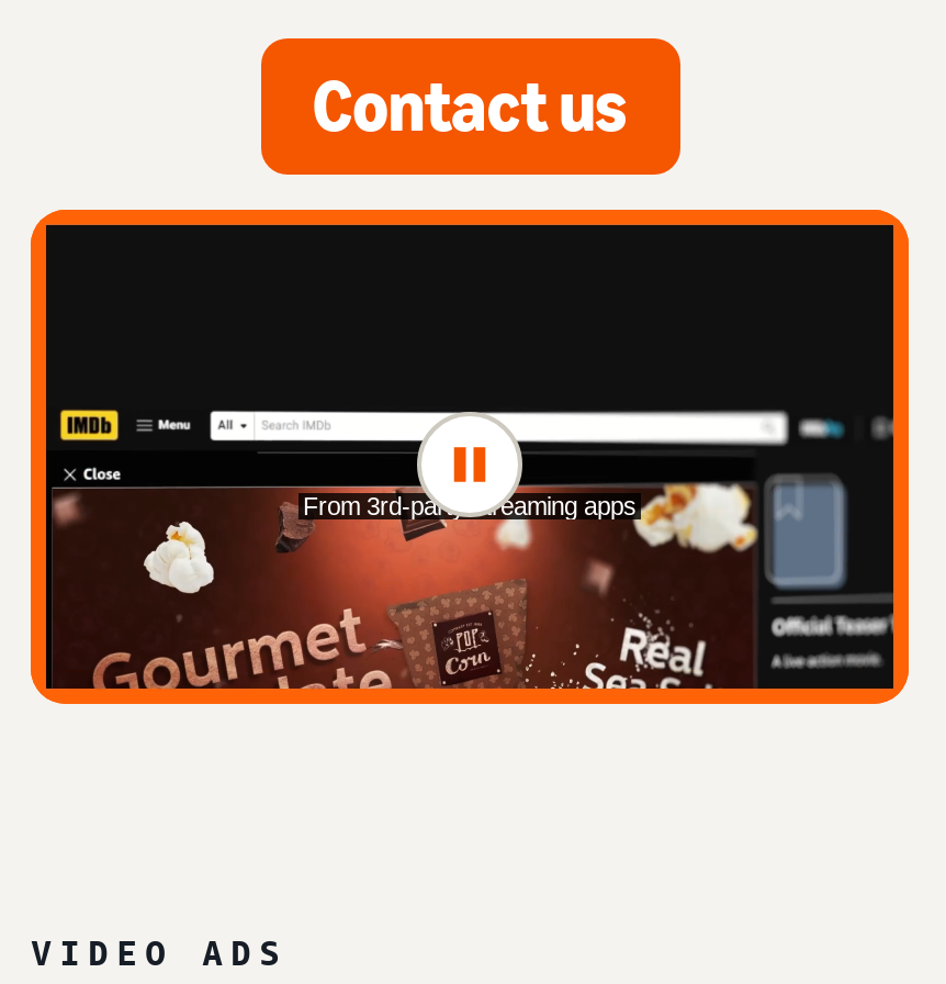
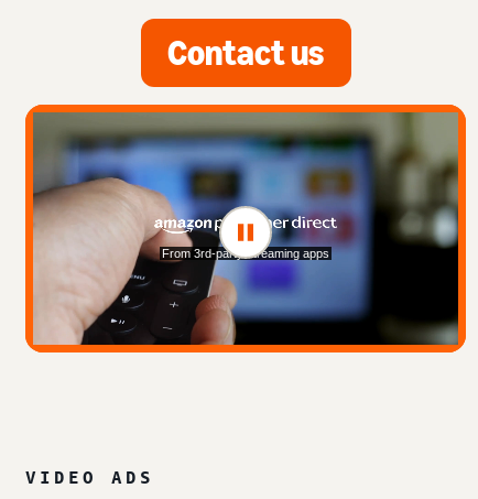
- [image]
+ [image]
